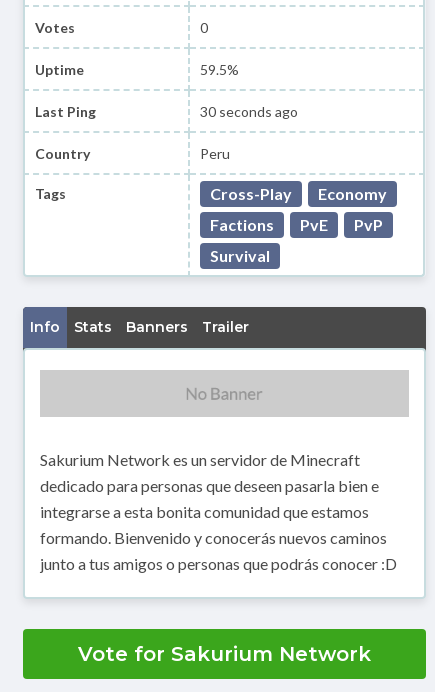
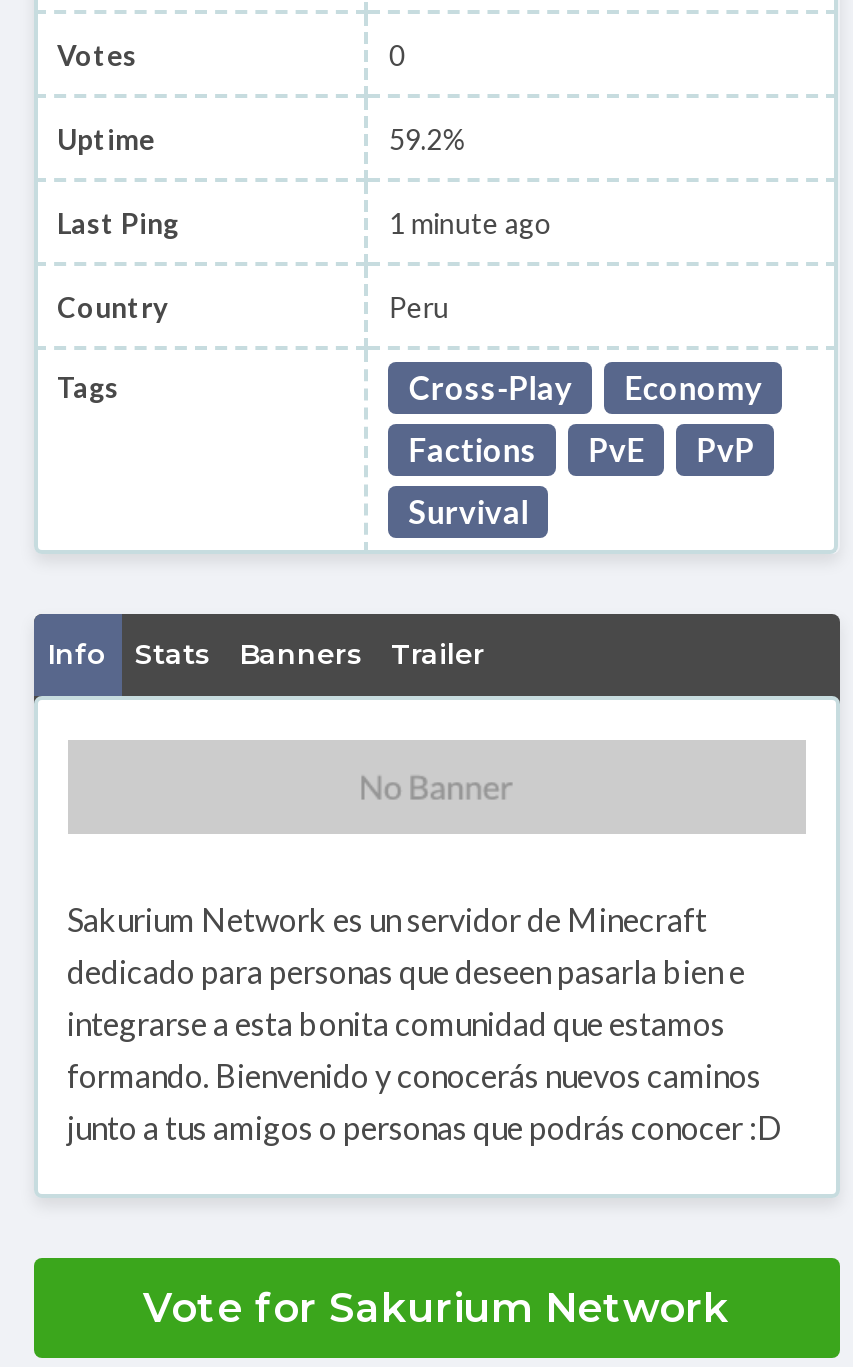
- 59.5%
+ 59.2%

- 30 seconds ago
+ 1 minute ago
